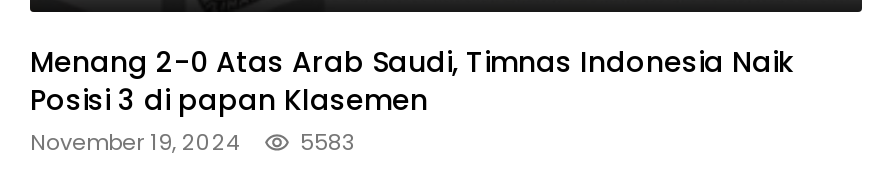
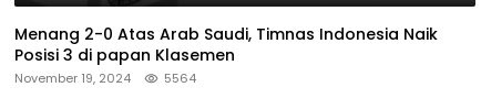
- November 19, 2024 5583
+ November 19, 2024 5564
